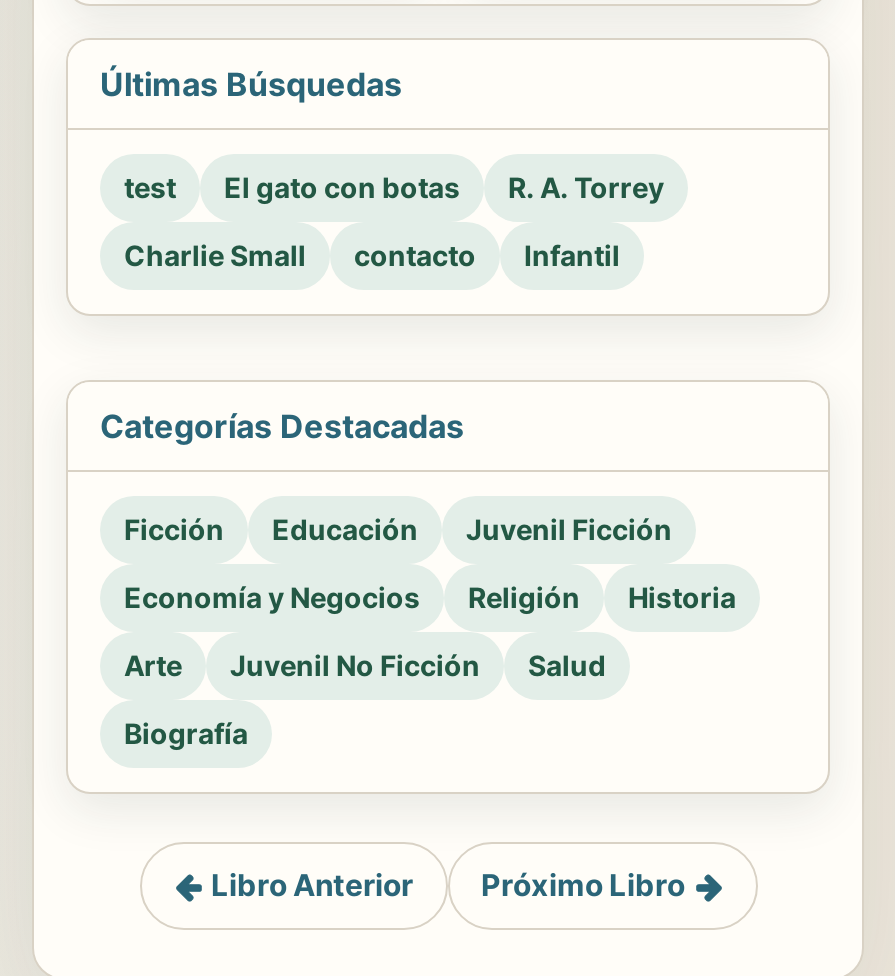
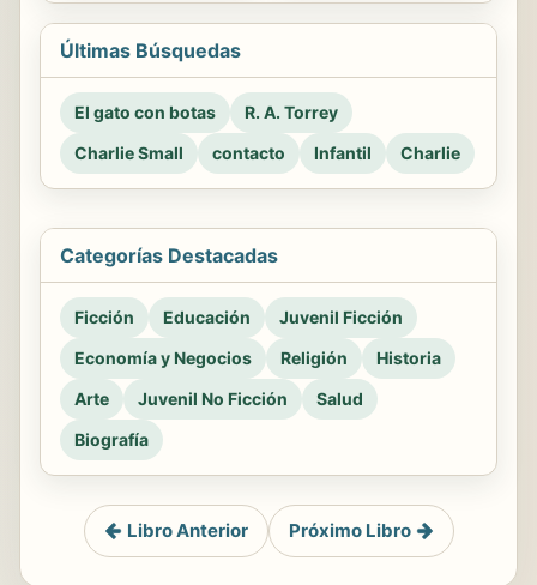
- test

+ Charlie
